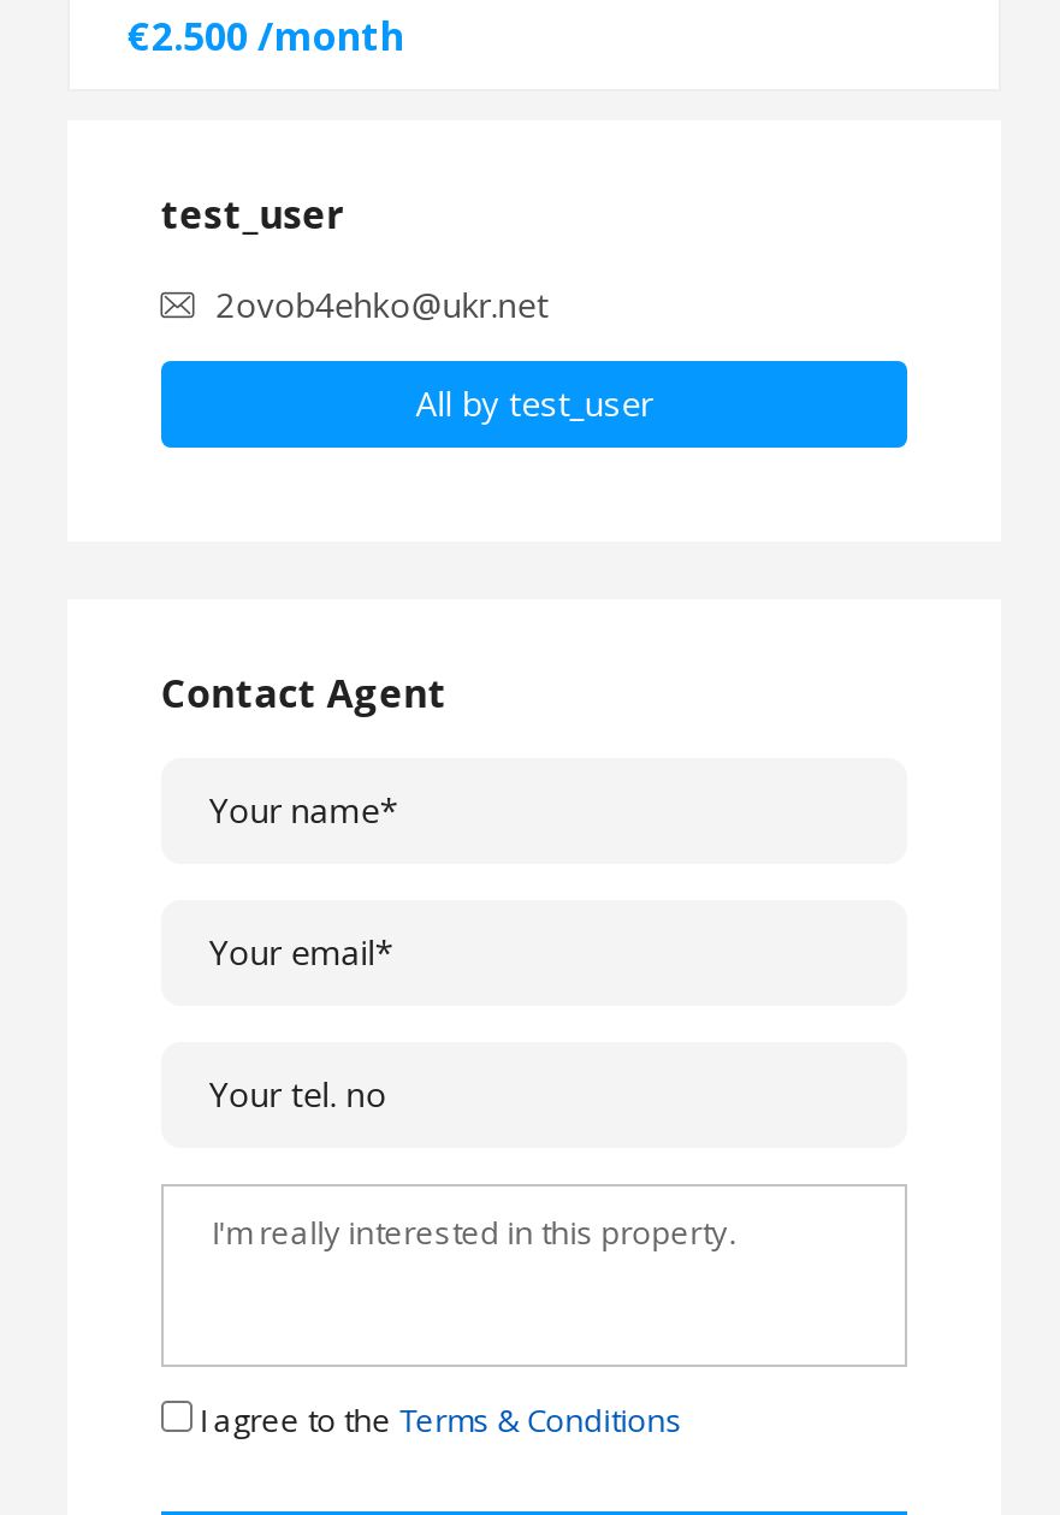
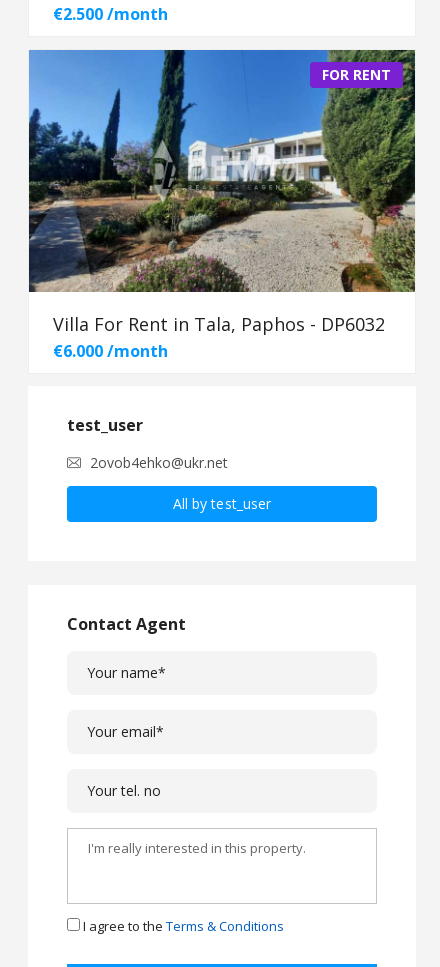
+ [image]
+ FOR RENT

+ Villa For Rent in Tala, Paphos - DP6032
+ €6.000 /month
